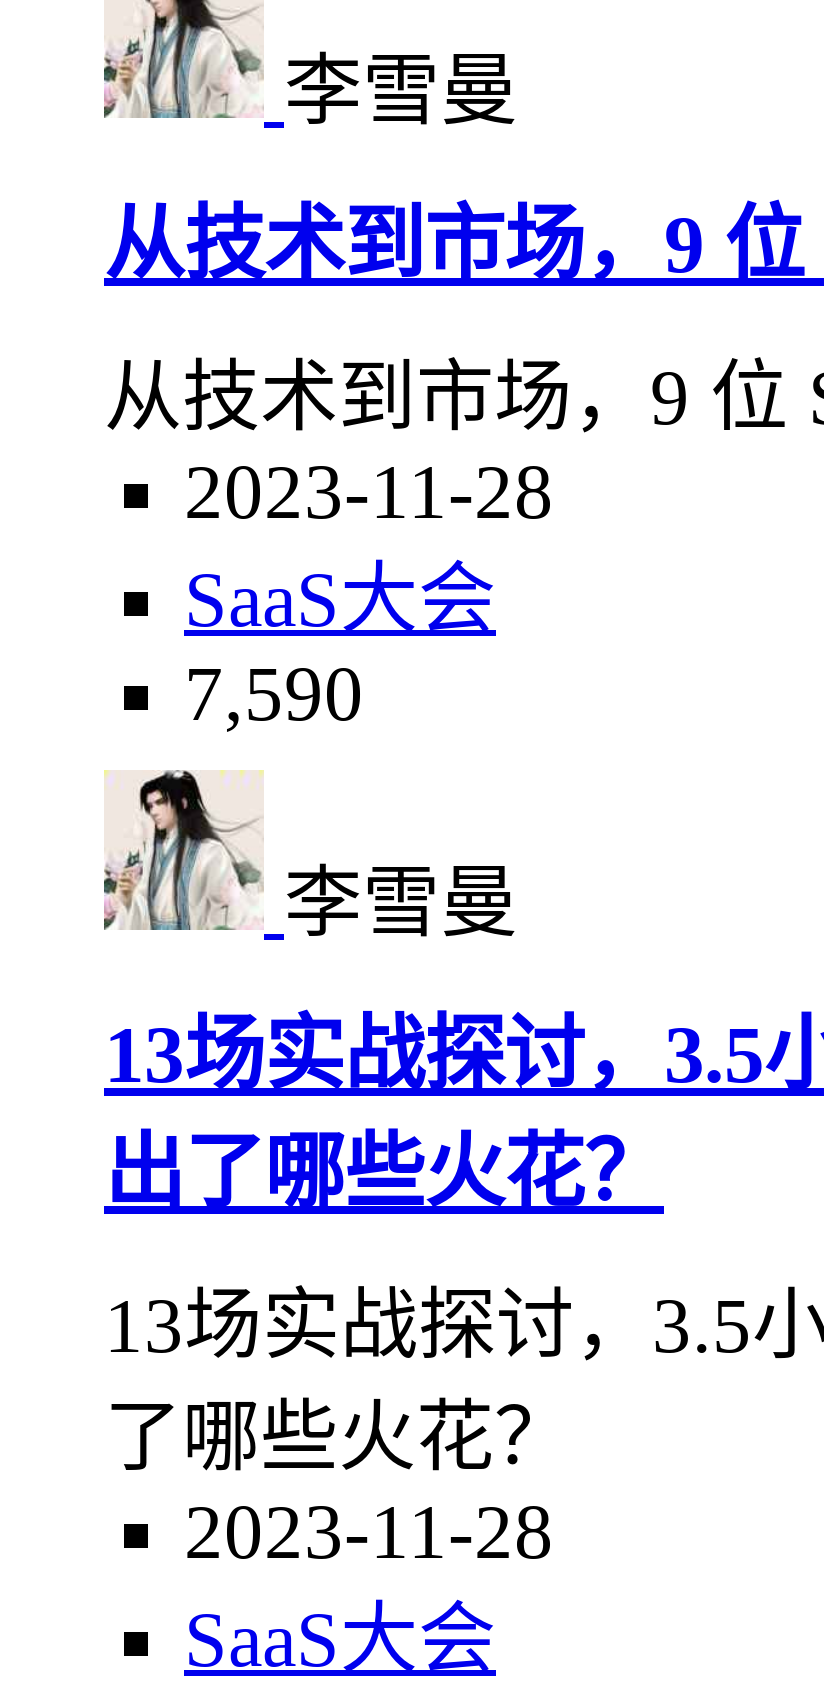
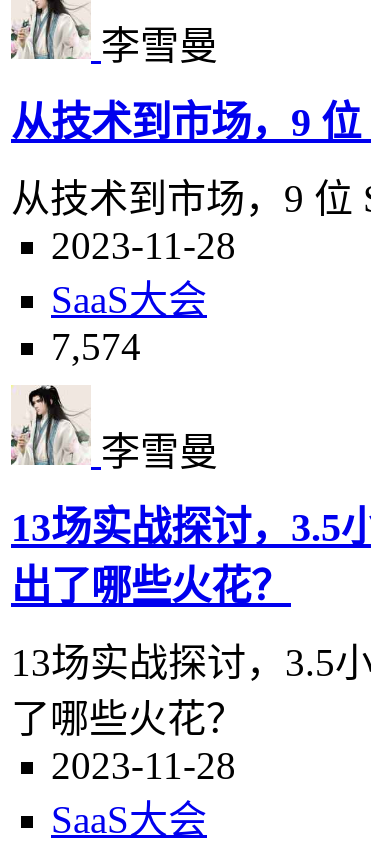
- 7,590
+ 7,574
